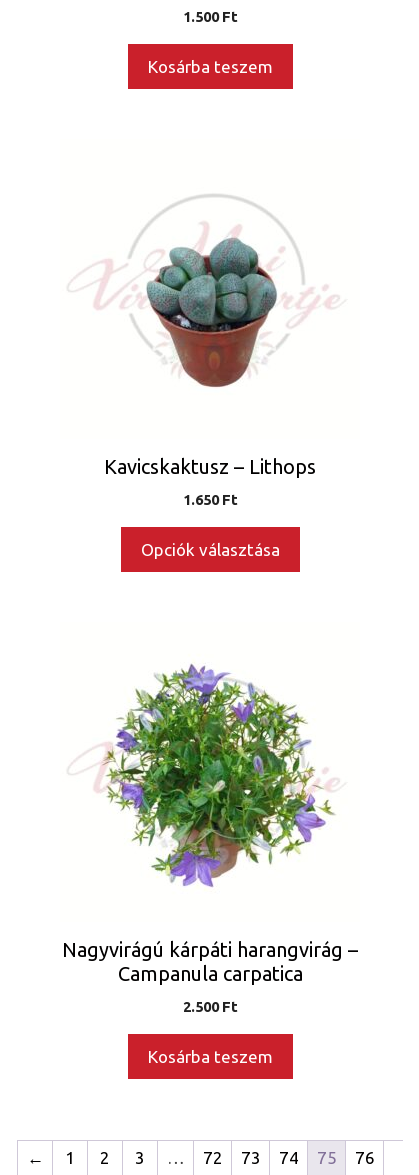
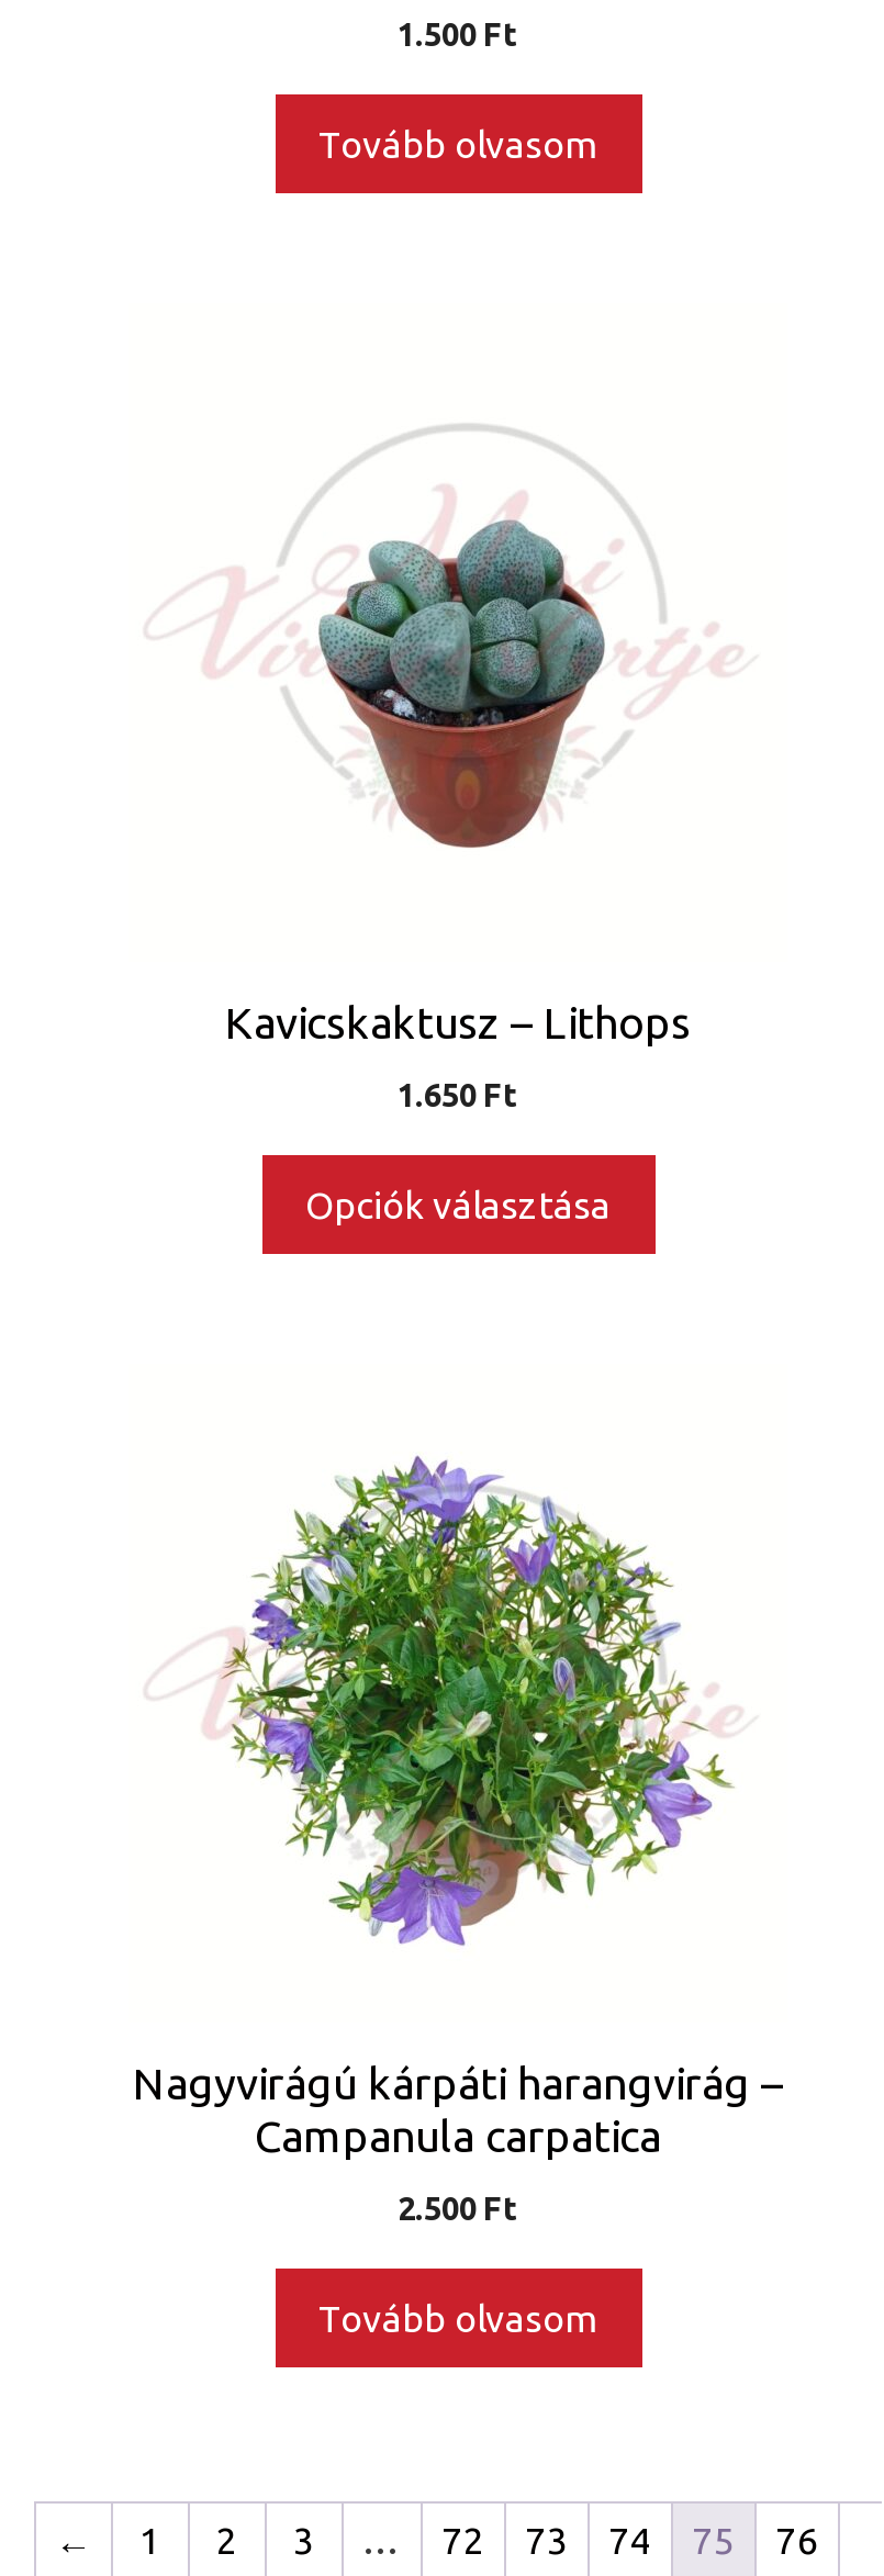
- Kosárba teszem
+ Tovább olvasom

- Kosárba teszem
+ Tovább olvasom
